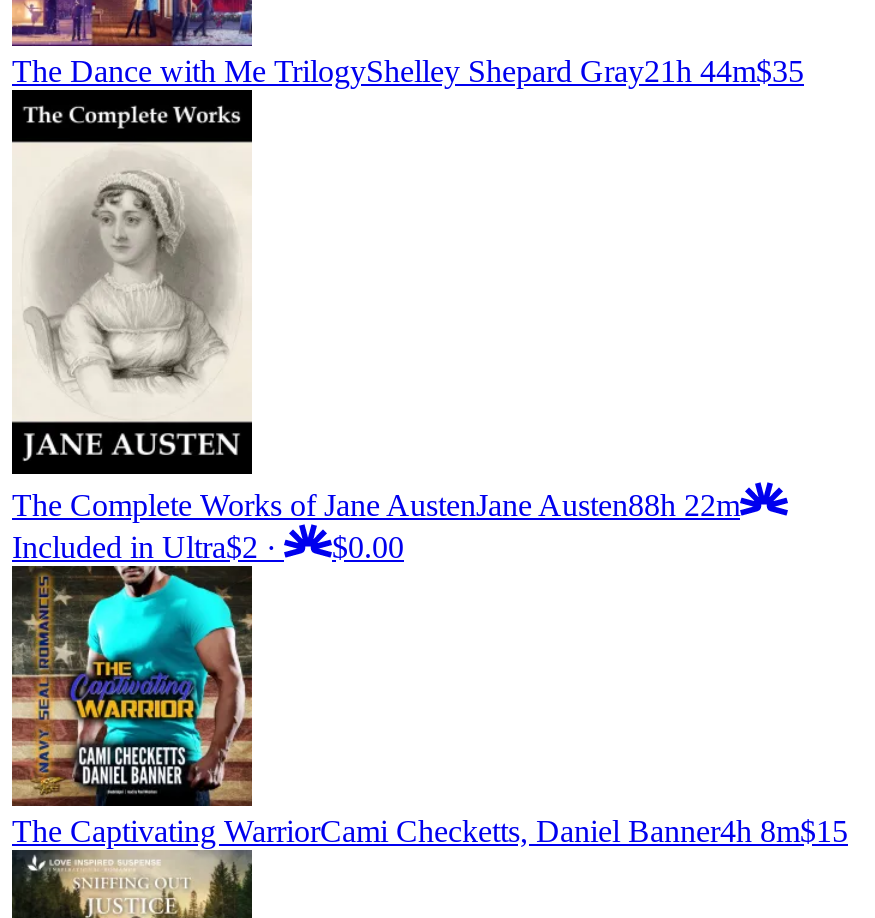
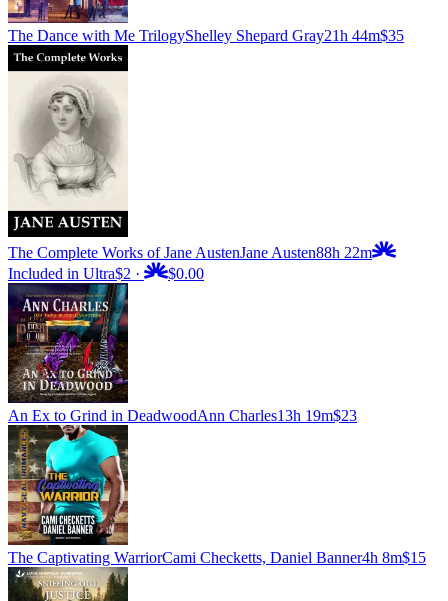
+ [image]
+ An Ex to Grind in DeadwoodAnn Charles13h 19m$23
